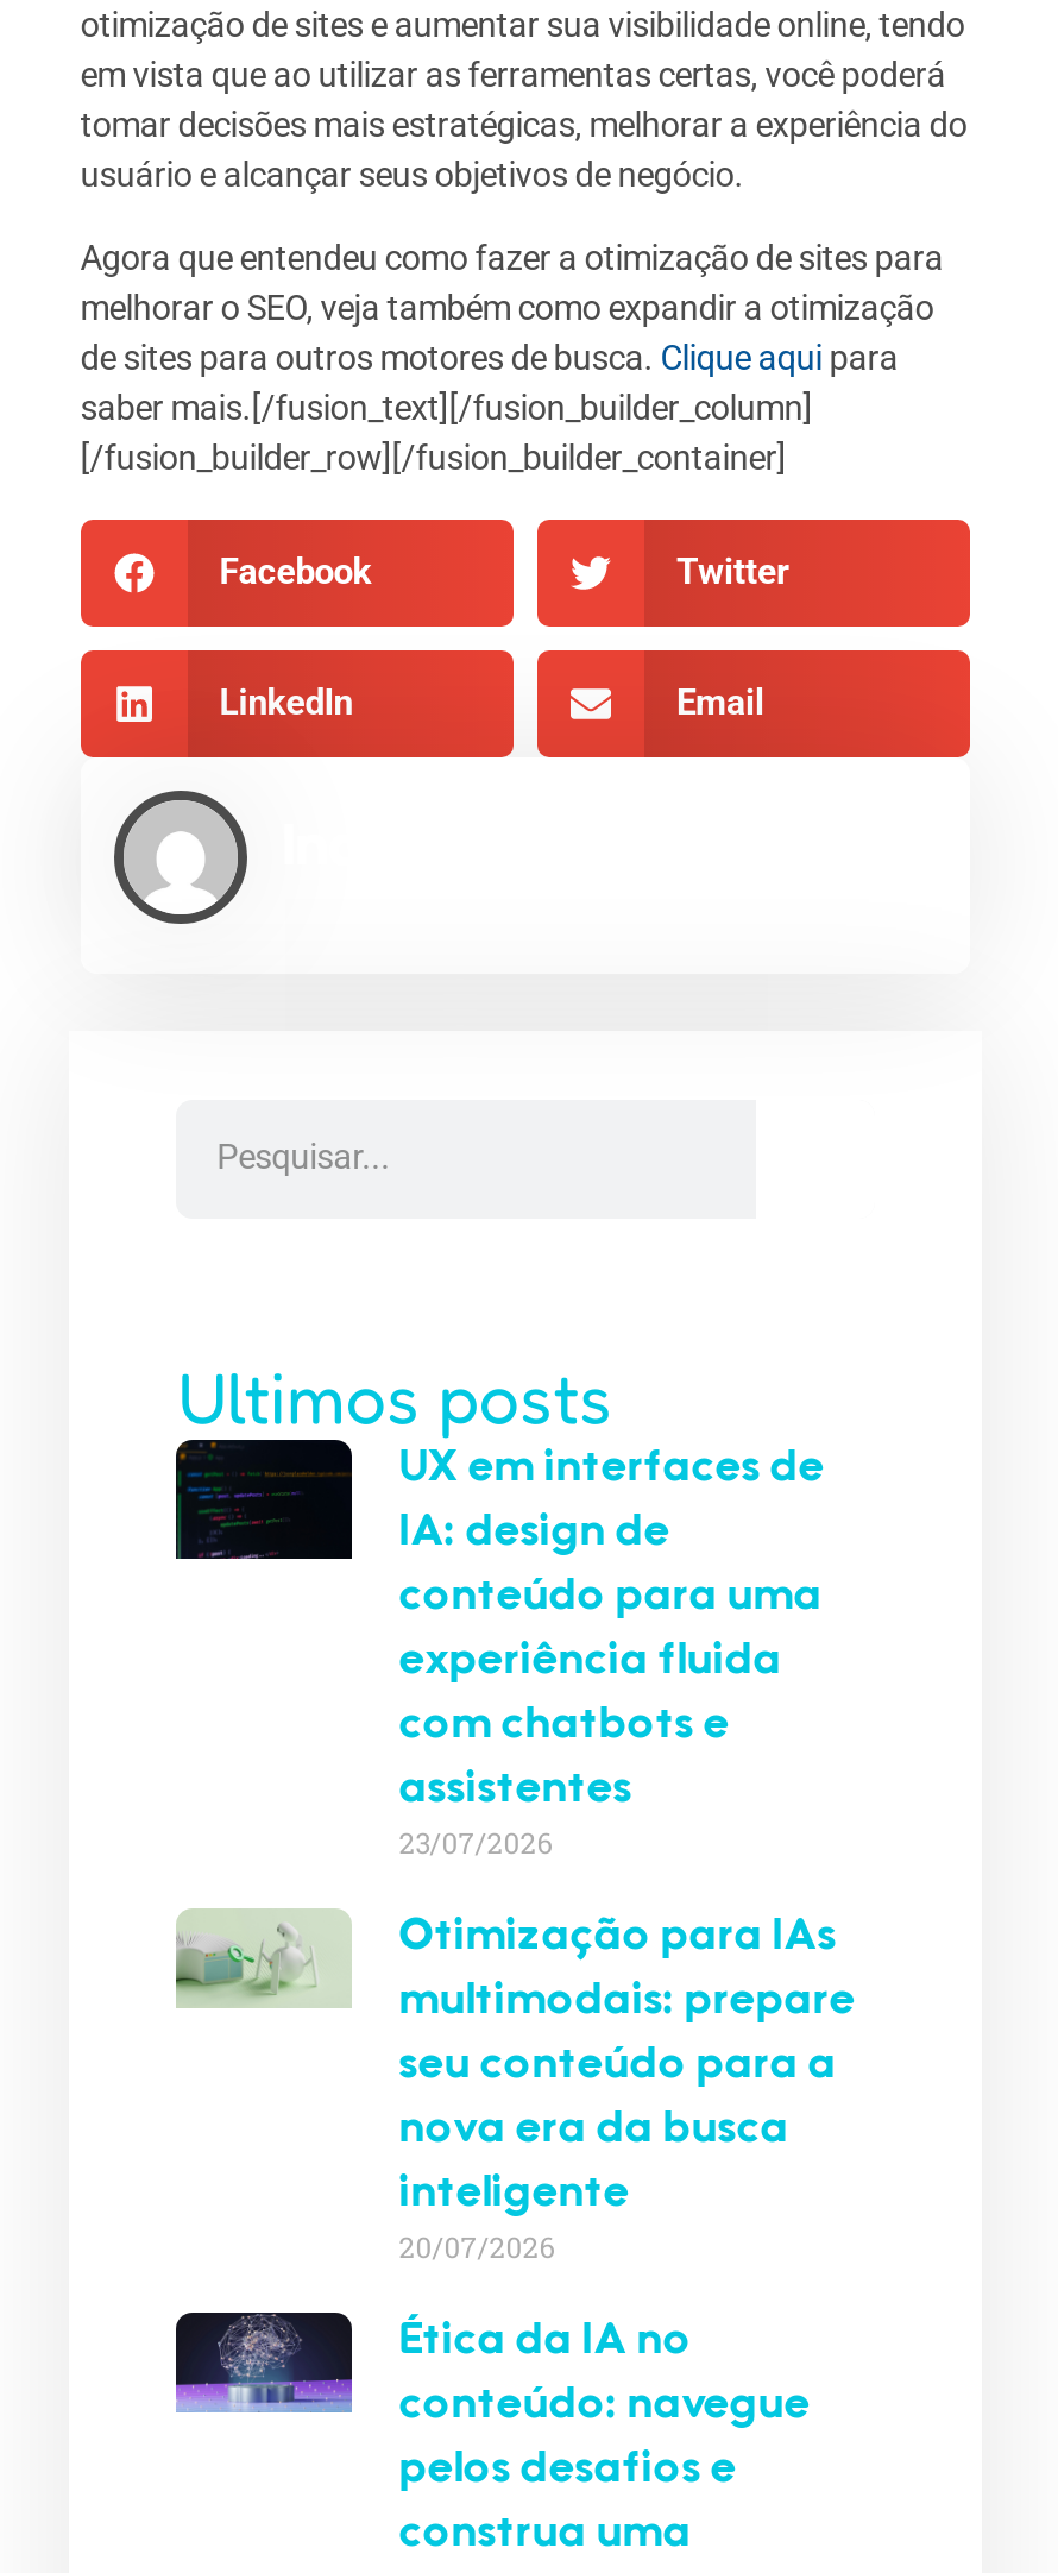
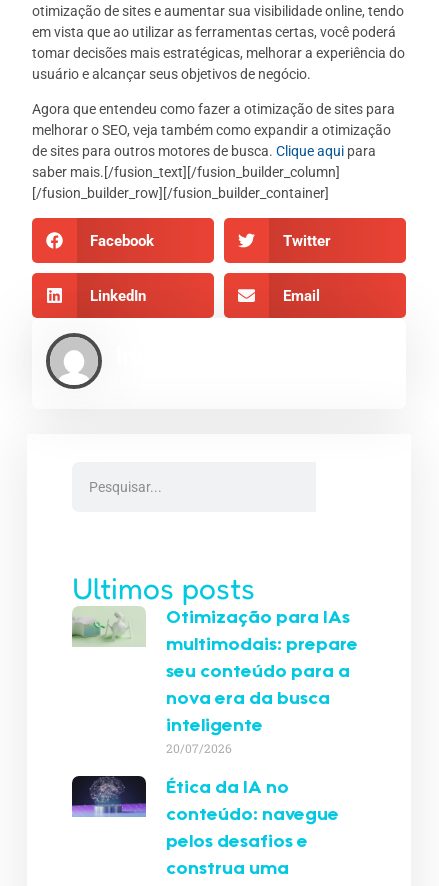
- [image]
- UX em interfaces de
- IA: design de
- conteúdo para uma
- experiência fluida
- com chatbots e
- assistentes
- 23/07/2026
